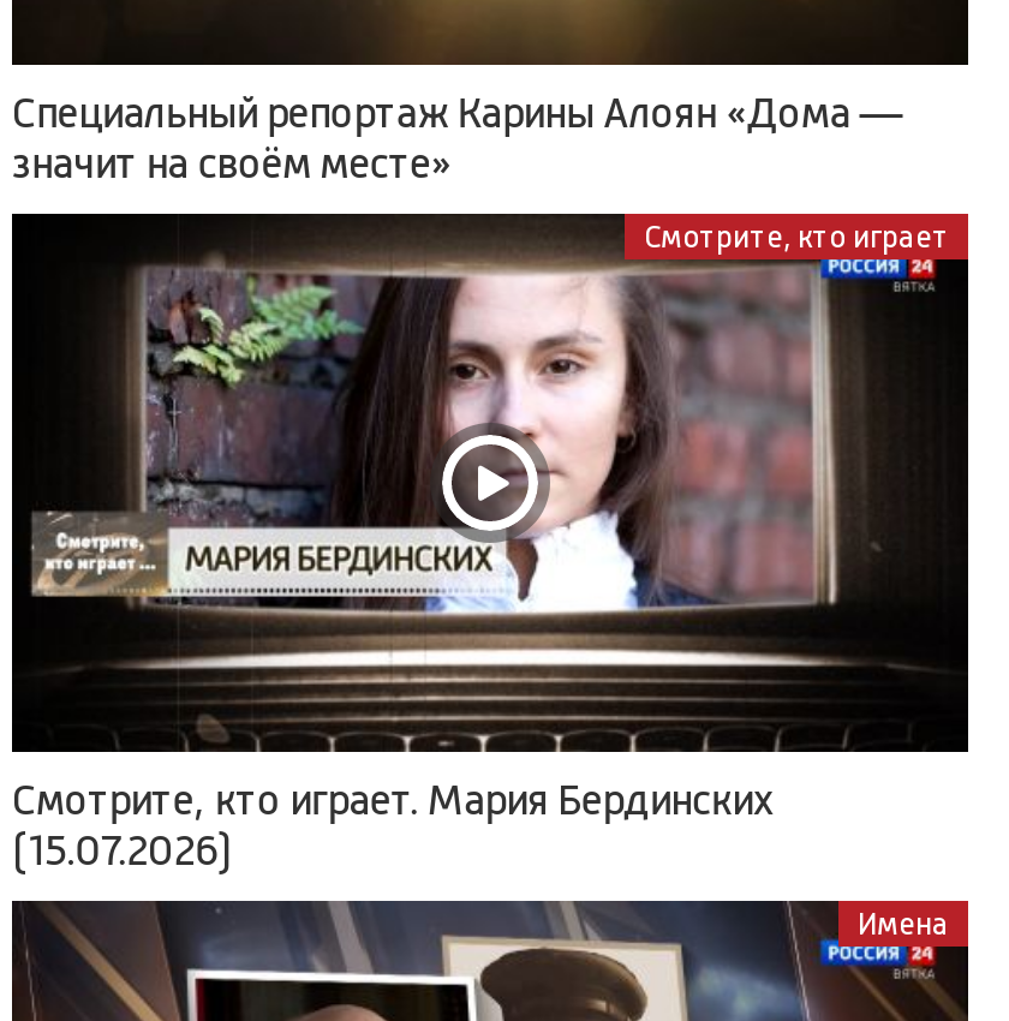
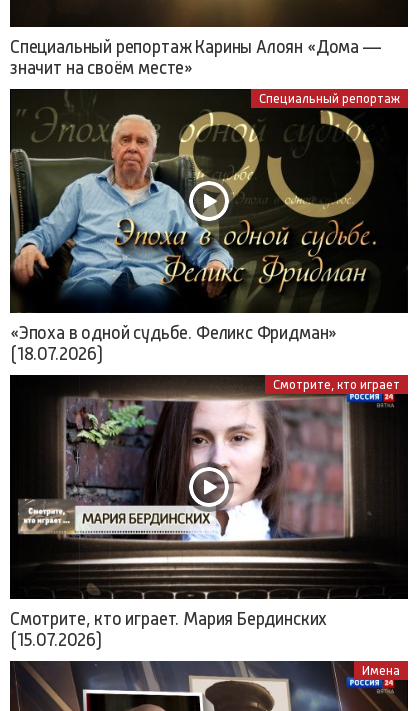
+ [image]
+ Специальный репортаж

+ «Эпоха в одной судьбе. Феликс Фридман»
+ (18.07.2026)
